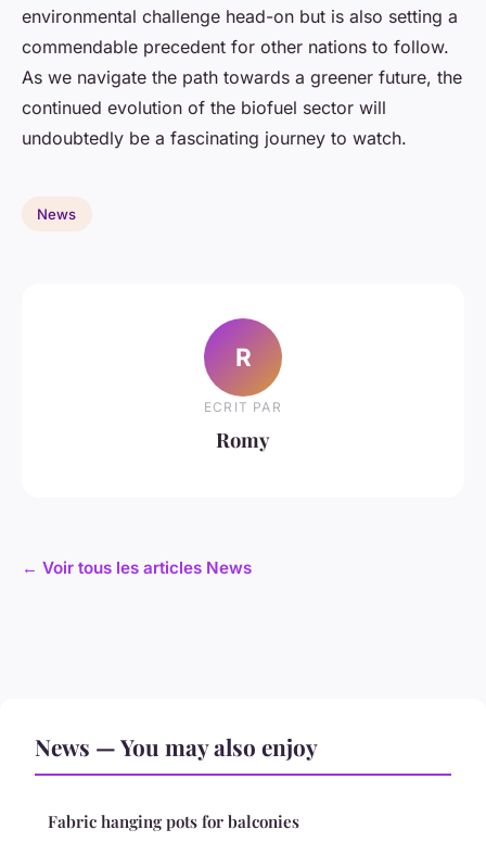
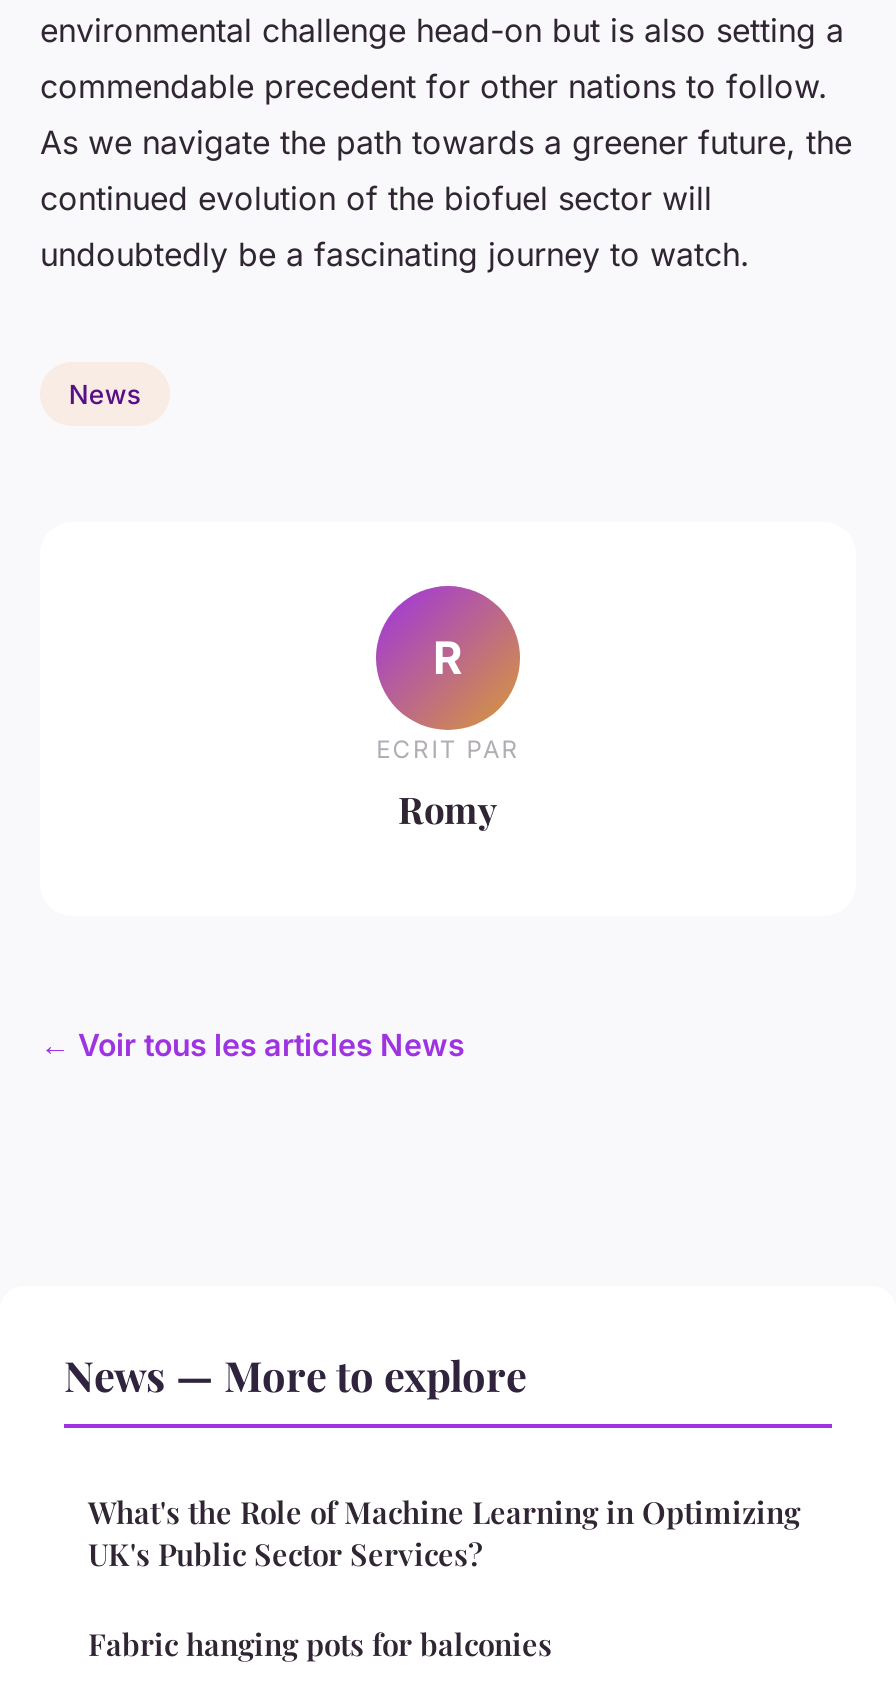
- News — You may also enjoy
+ News — More to explore
+ What's the Role of Machine Learning in Optimizing
+ UK's Public Sector Services?
